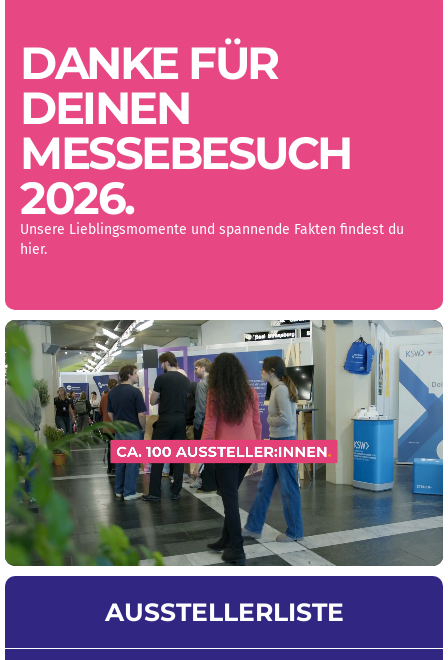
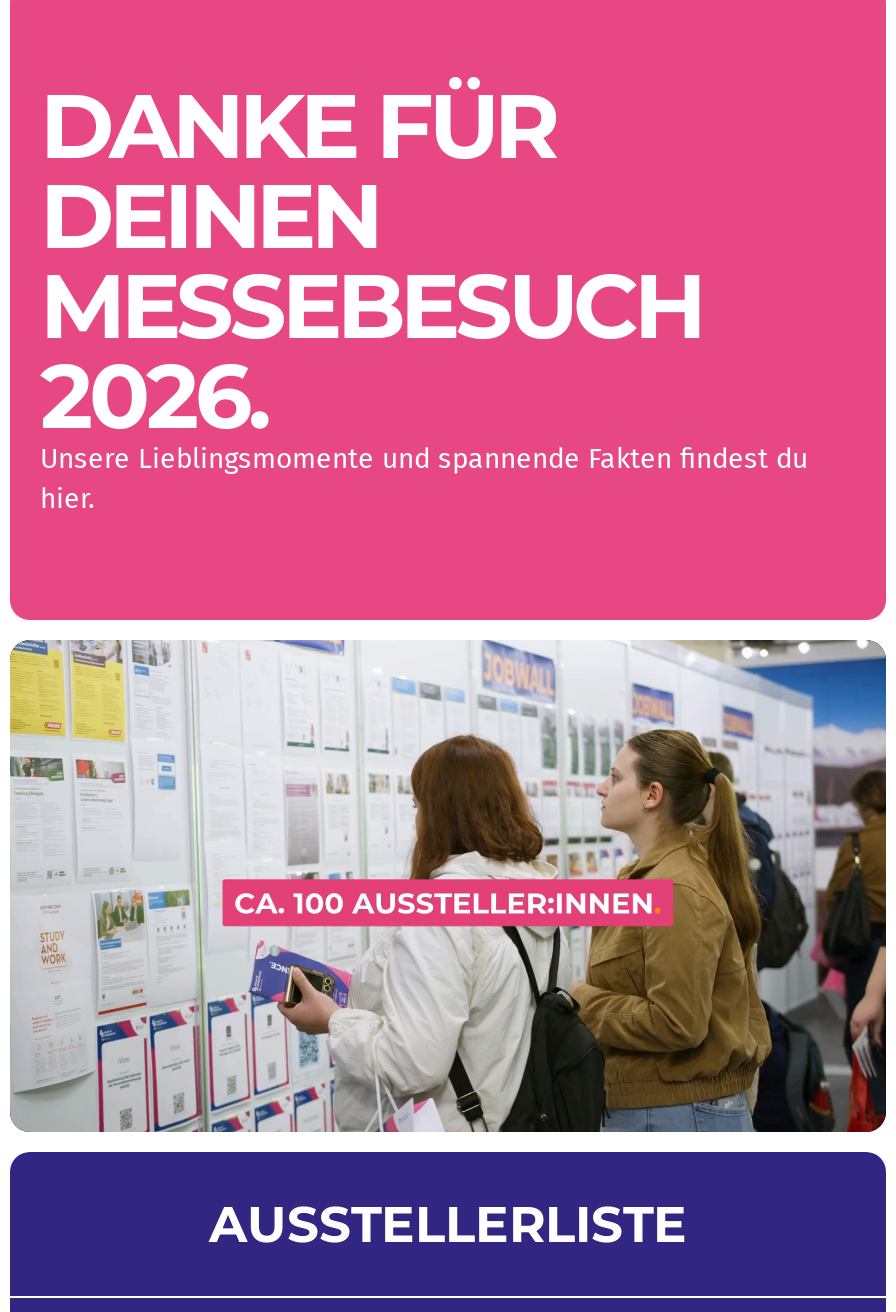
- [image]
+ [image]
